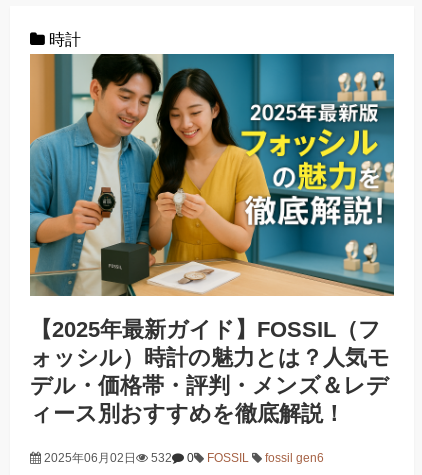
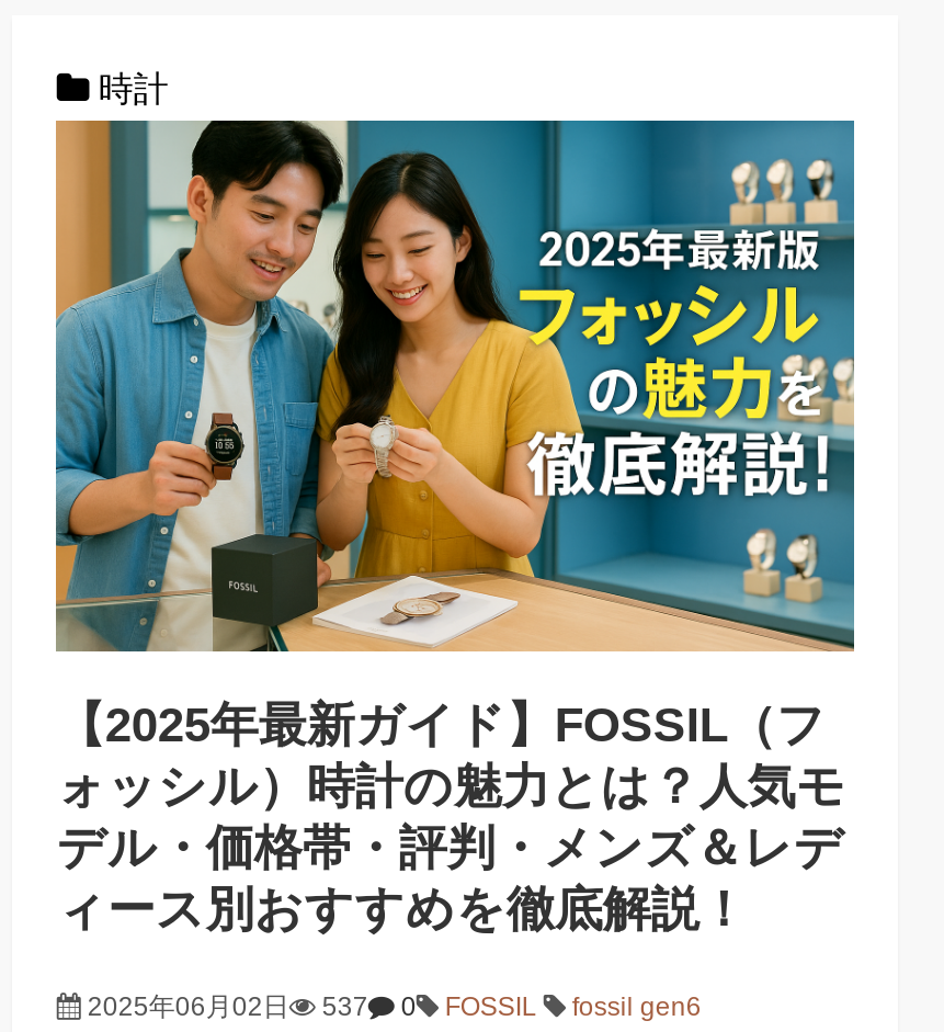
- 2025年06月02日 532 0 FOSSIL fossil gen6
+ 2025年06月02日 537 0 FOSSIL fossil gen6
